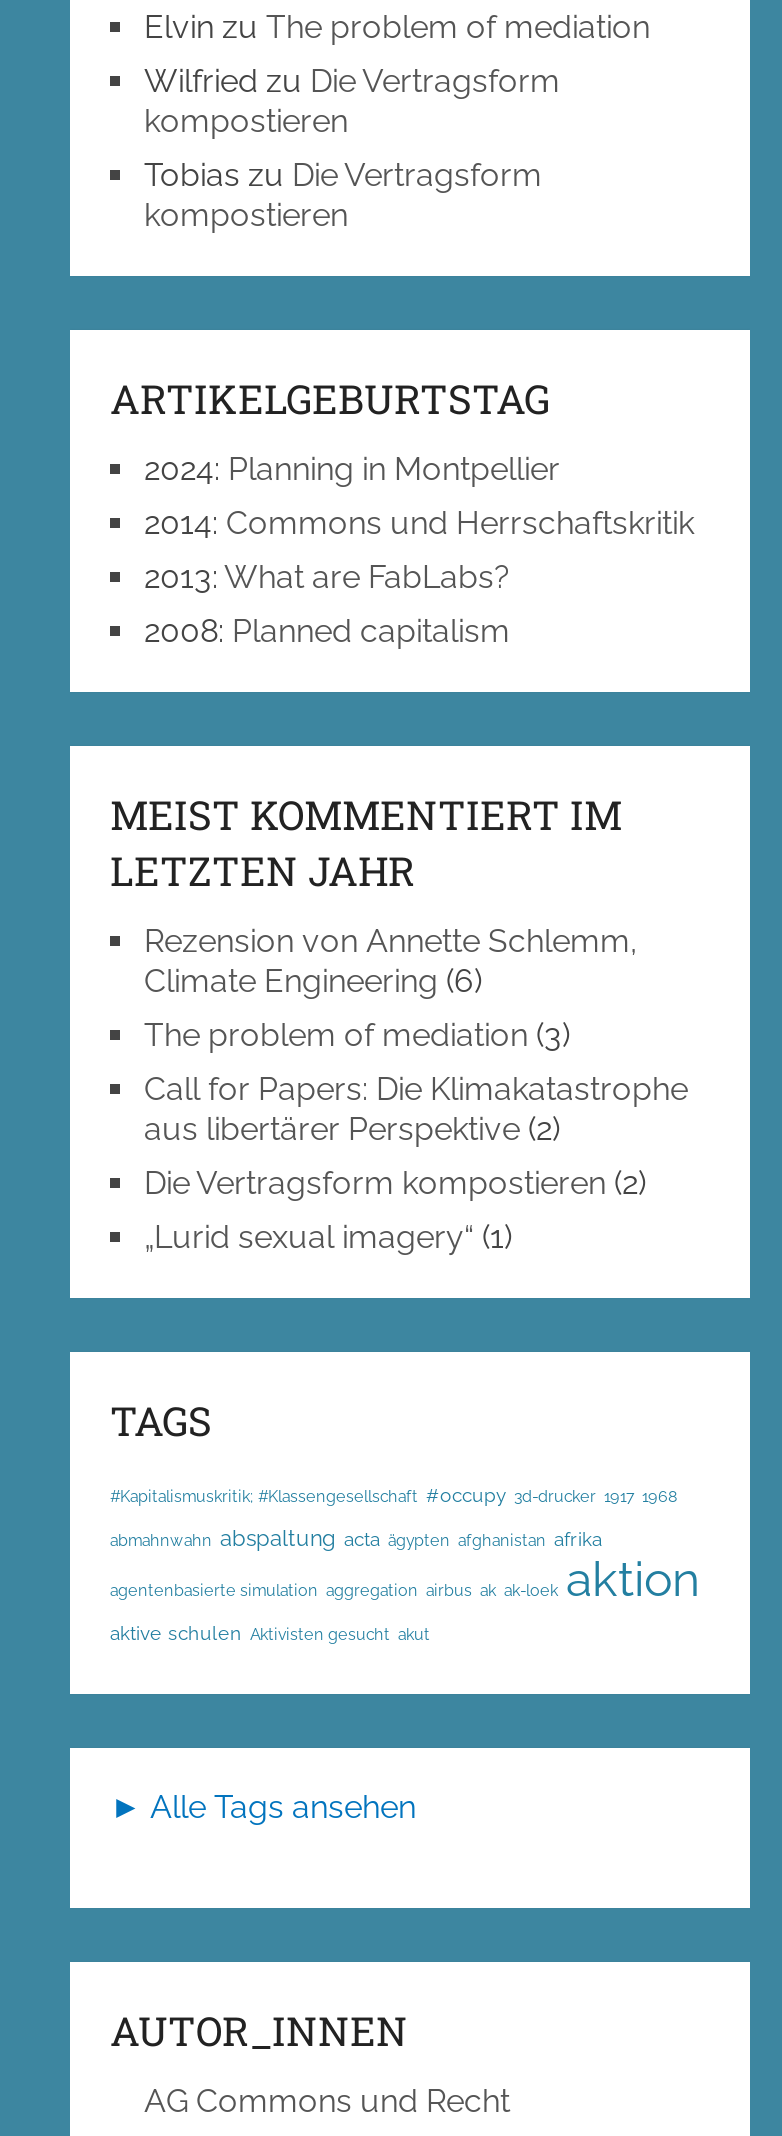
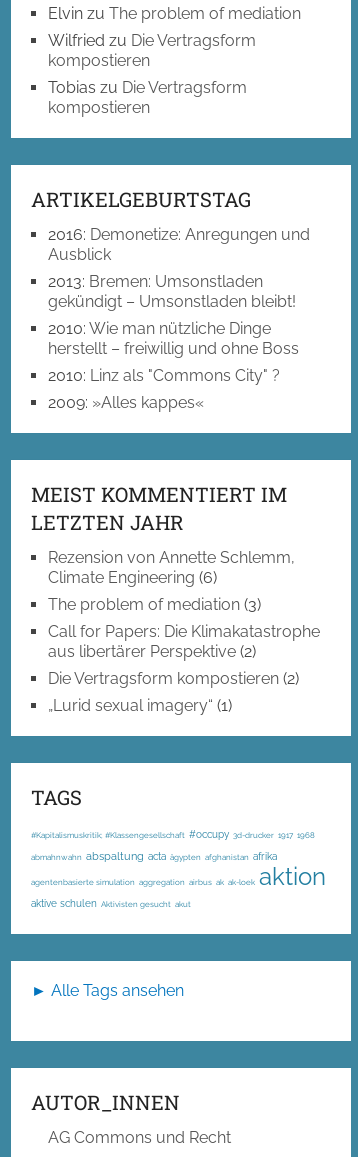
- 2024: Planning in Montpellier
- 2014: Commons und Herrschaftskritik
- 2013: What are FabLabs?
- 2008: Planned capitalism
+ 2016: Demonetize: Anregungen und
+ Ausblick
+ 2013: Bremen: Umsonstladen
+ gekündigt – Umsonstladen bleibt!
+ 2010: Wie man nützliche Dinge
+ herstellt – freiwillig und ohne Boss
+ 2010: Linz als "Commons City" ?
+ 2009:»Alles kappes«
